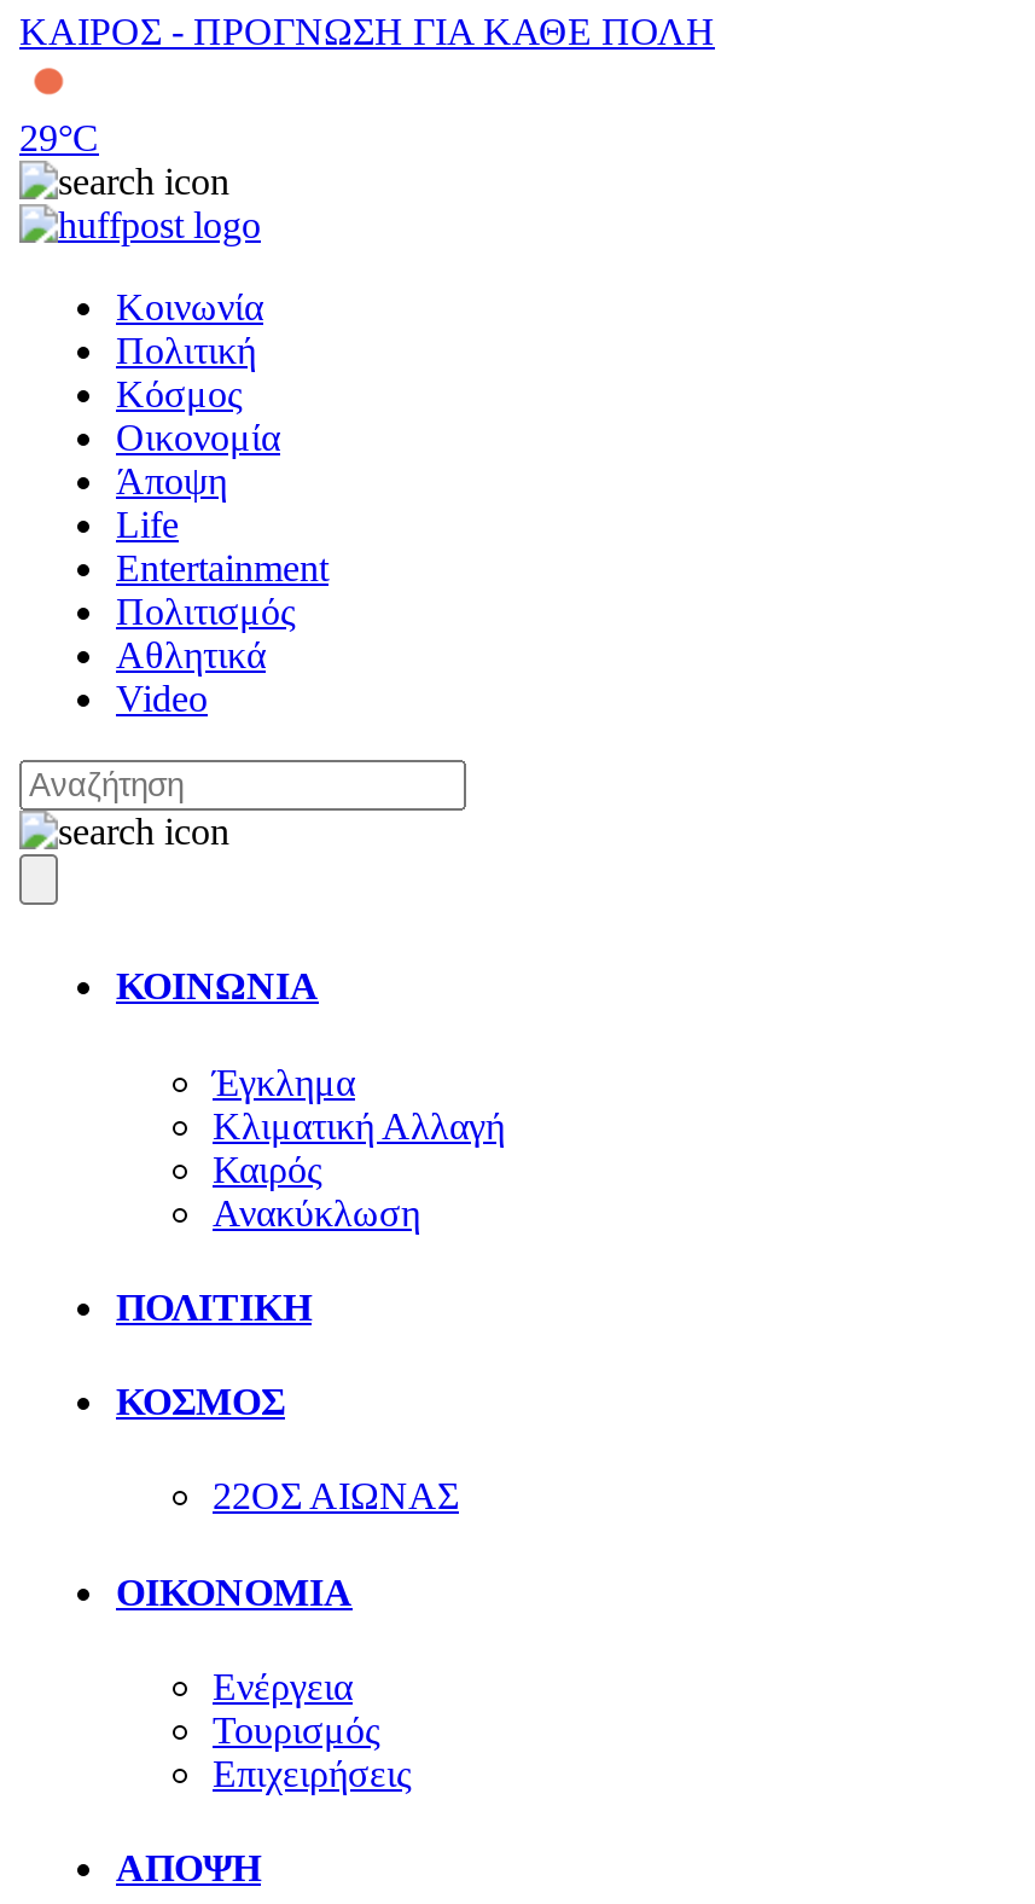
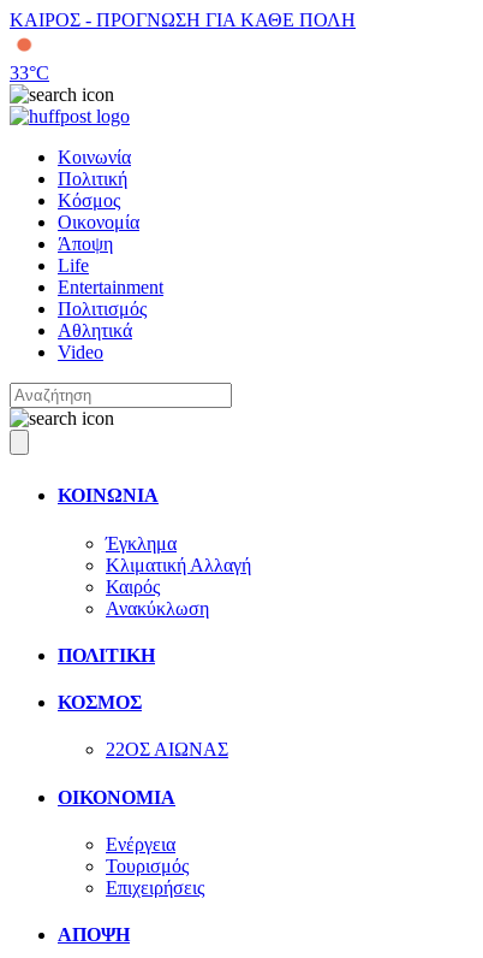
- 29°C
+ 33°C
